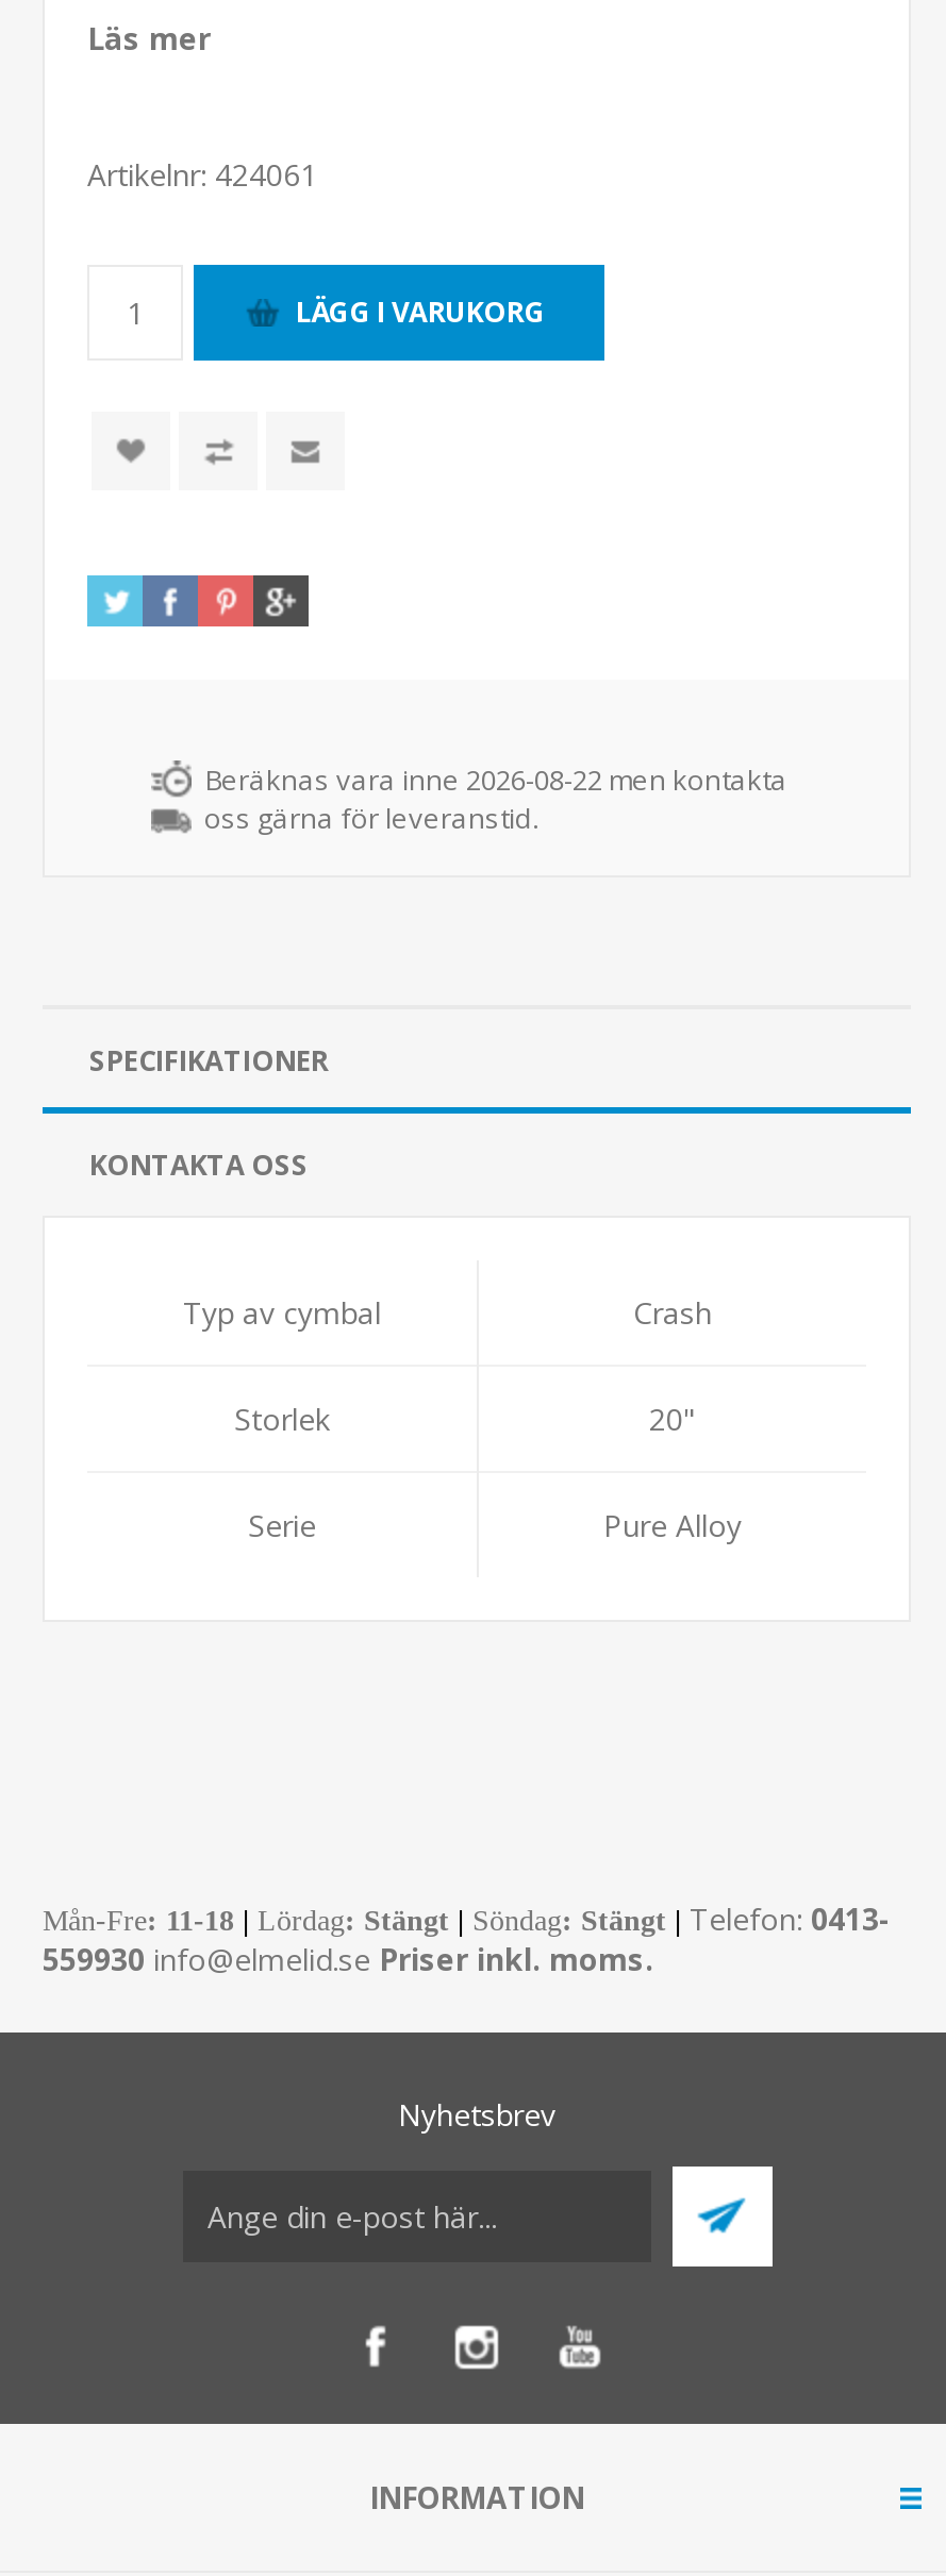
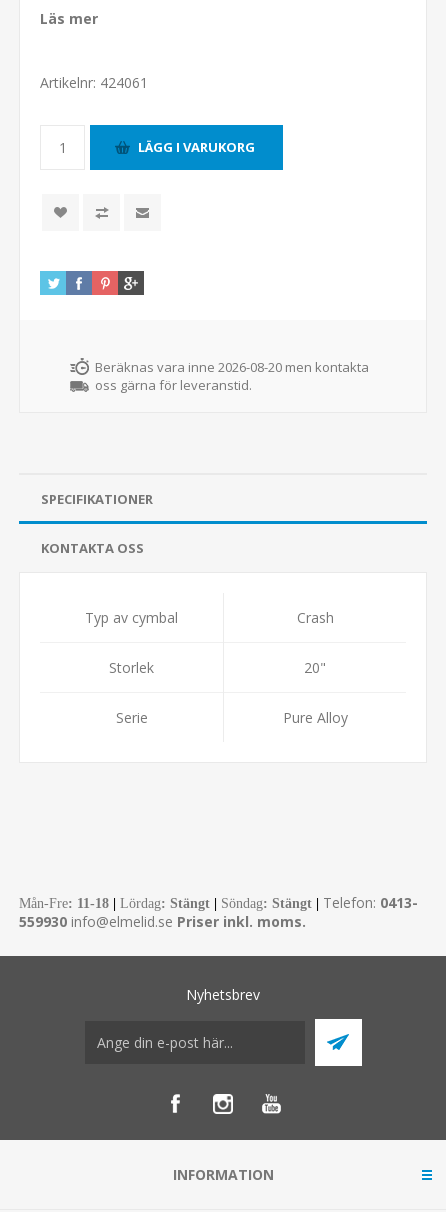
- Beräknas vara inne 2026-08-22 men kontakta
+ Beräknas vara inne 2026-08-20 men kontakta
